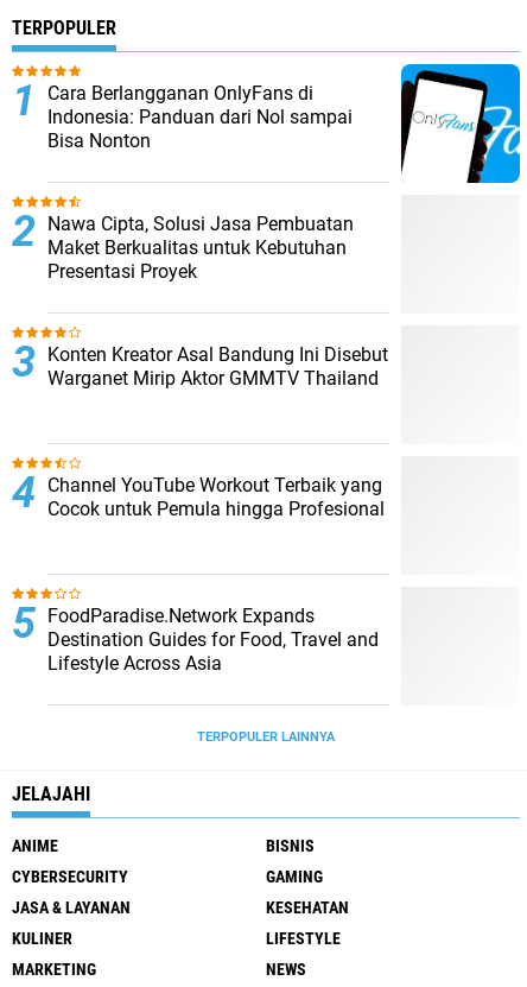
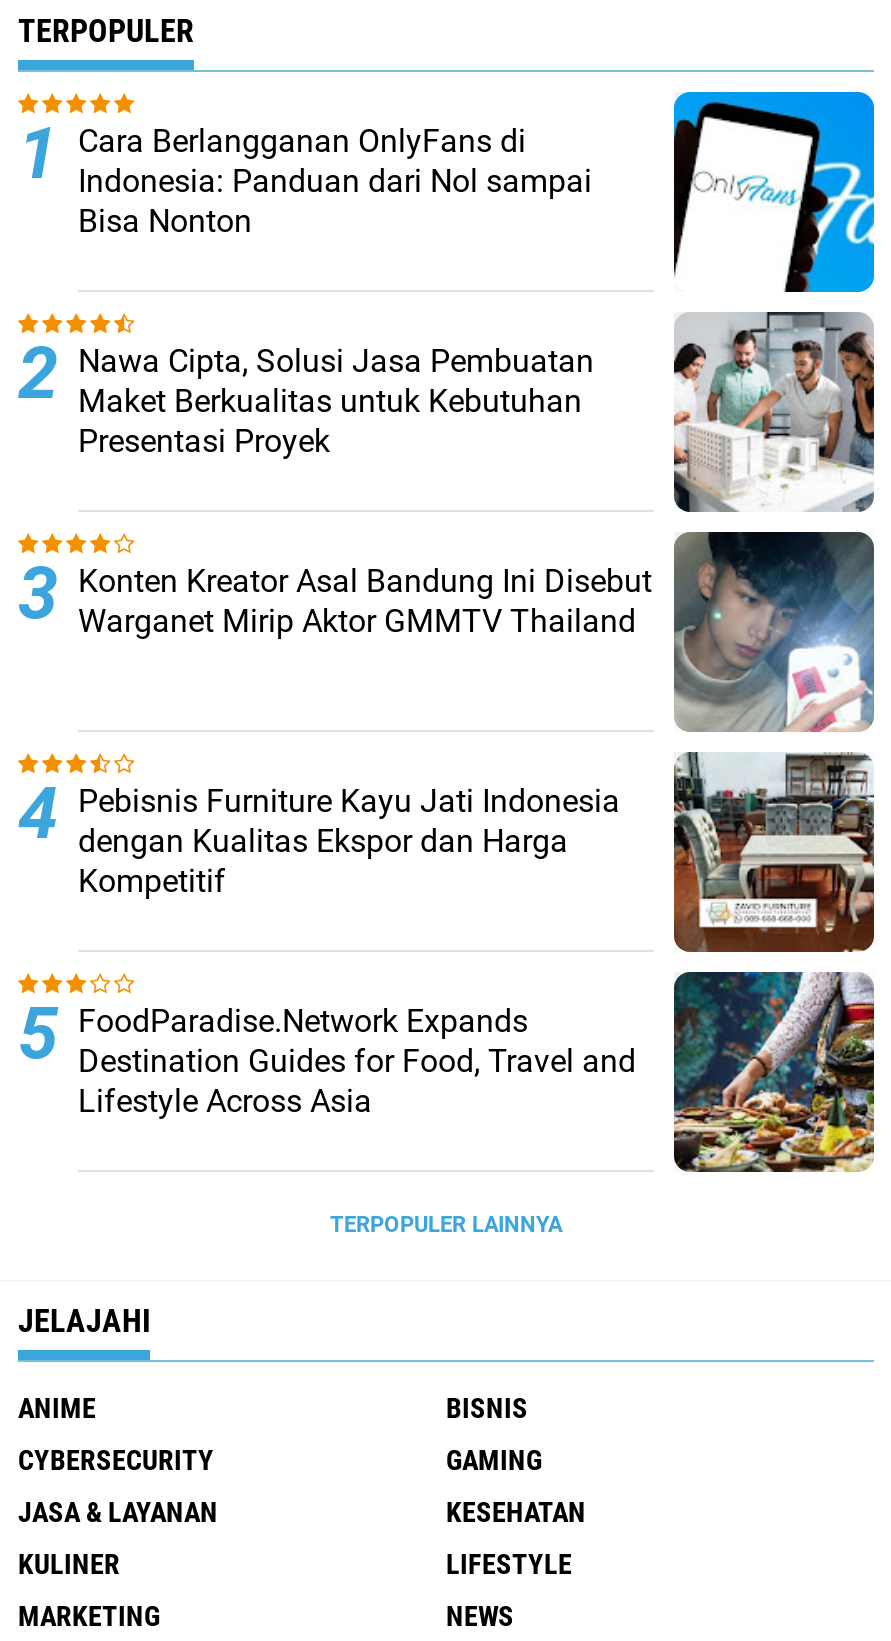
+ [image]

+ [image]

+ [image]

+ [image]

- Channel YouTube Workout Terbaik yang
- Cocok untuk Pemula hingga Profesional
+ Pebisnis Furniture Kayu Jati Indonesia
+ dengan Kualitas Ekspor dan Harga
+ Kompetitif
